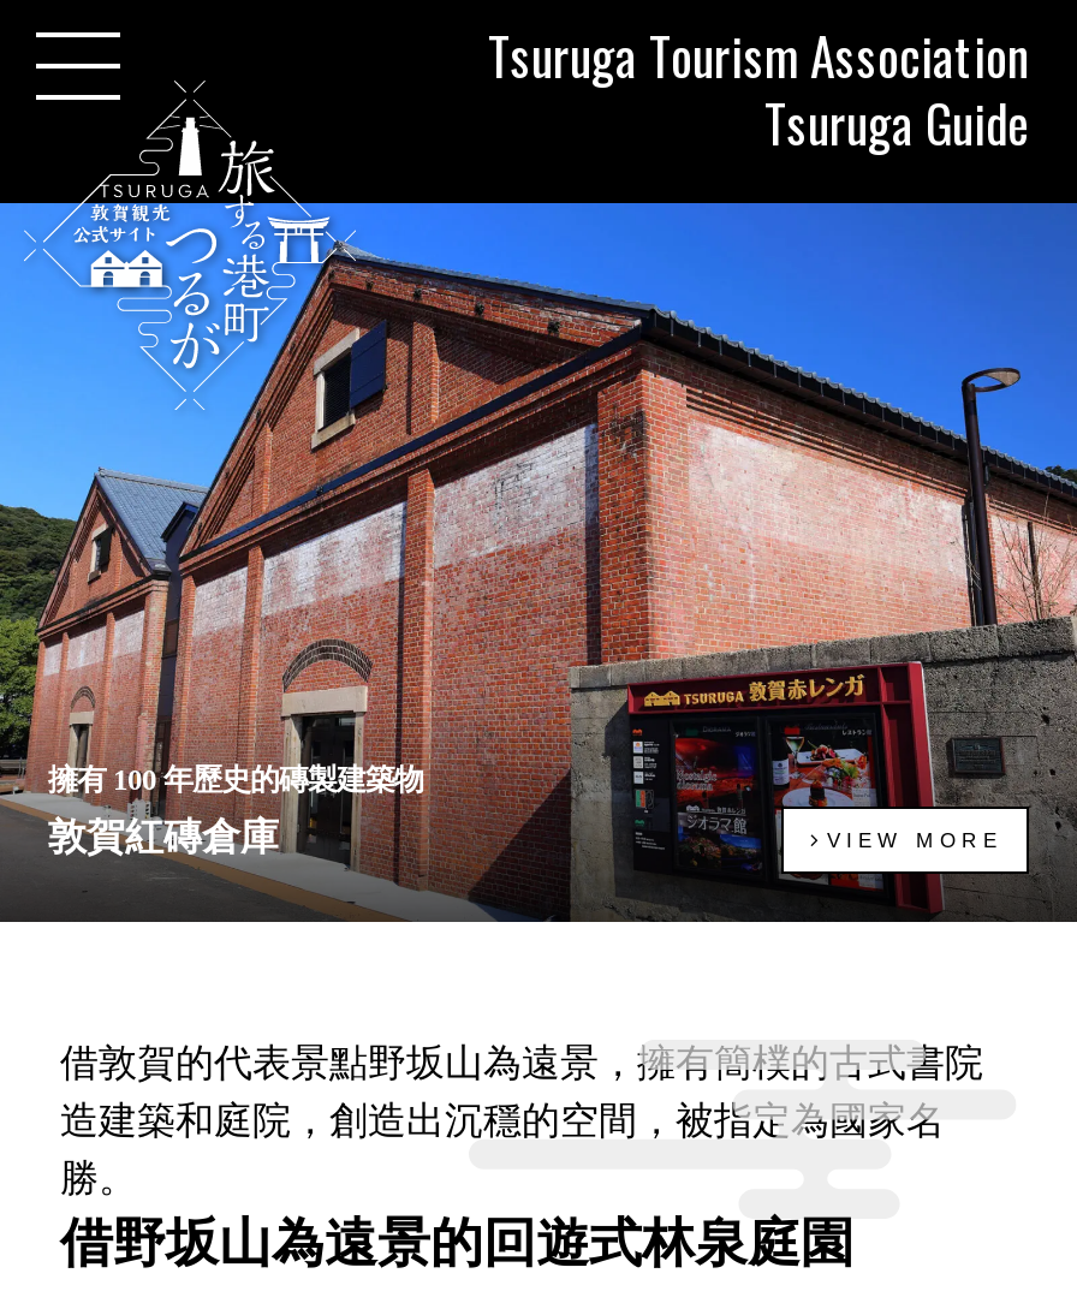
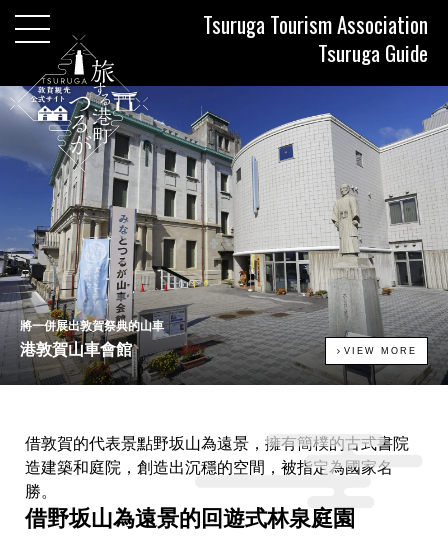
- [image]
- 擁有 100 年歷史的磚製建築物
+ [image]
+ 將一併展出敦賀祭典的山車

- 敦賀紅磚倉庫
+ 港敦賀山車會館
